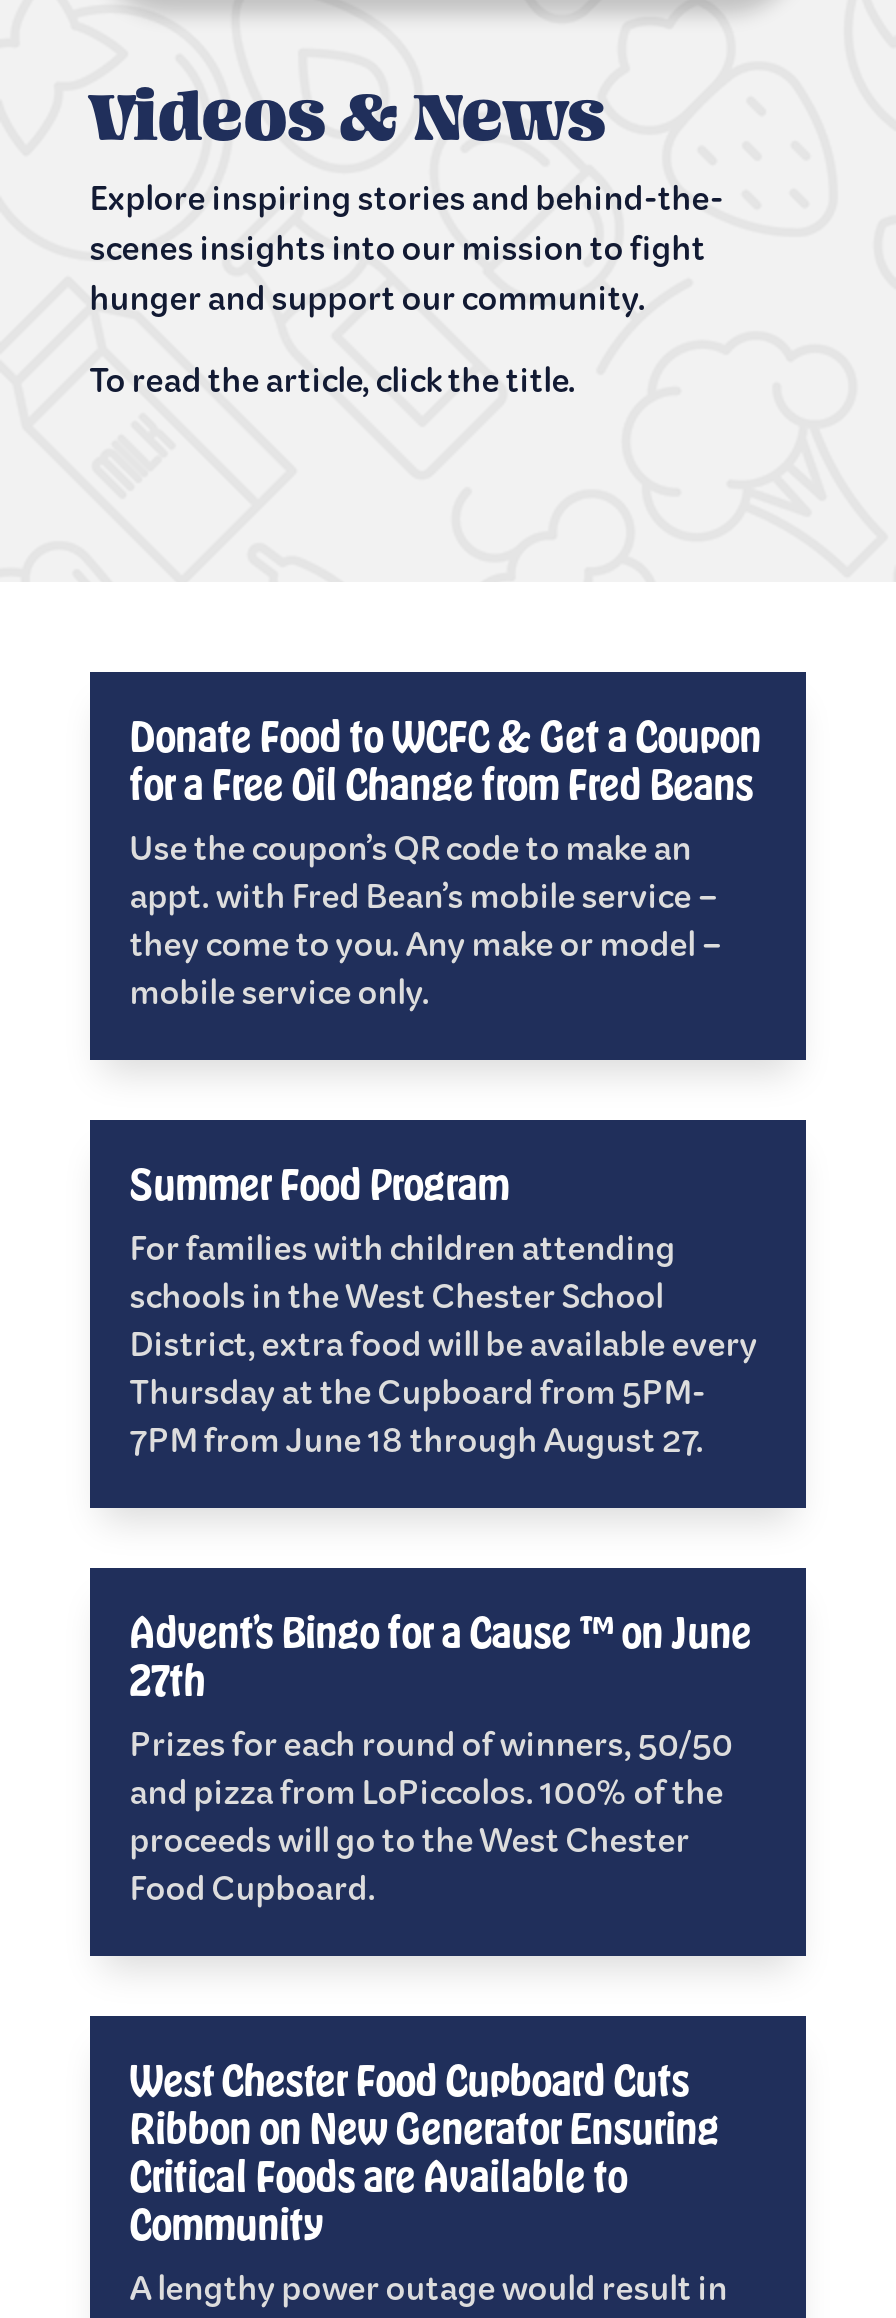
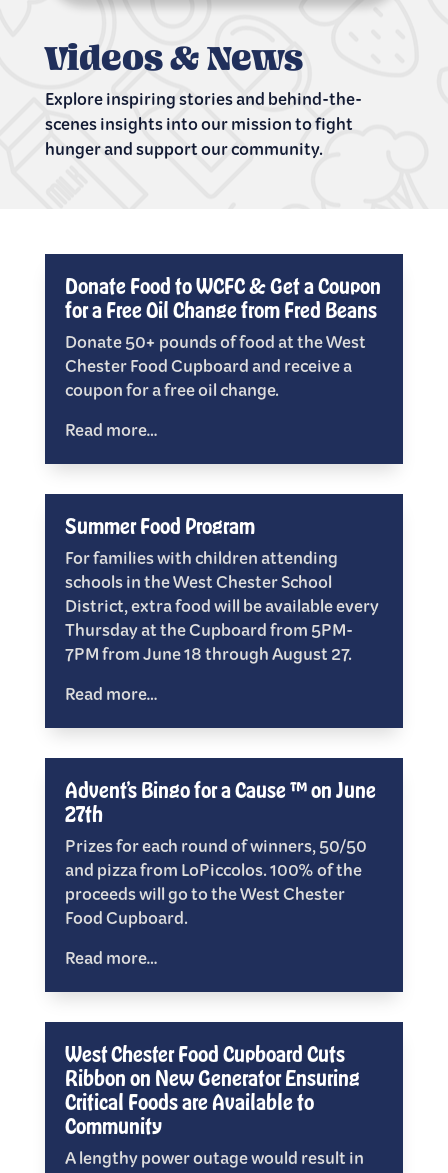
- To read the article, click the title.

moved up: Donate Food to WCFC & Get a Coupon | for a Free Oil Change from Fred Beans

- Use the coupon’s QR code to make an
+ Donate 50+ pounds of food at the West

- appt. with Fred Bean’s mobile service –
+ Chester Food Cupboard and receive a

- they come to you. Any make or model –
+ coupon for a free oil change.

- mobile service only.
+ Read more…

moved up: Summer Food Program | For families with children attending | schools in the West Chester School | District, extra food will be available every | Thursday at the Cupboard from 5PM- | 7PM from June 18 through August 27.

+ Read more…

moved up: Advent’s Bingo for a Cause ™ on June | 27th | Prizes for each round of winners, 50/50 | and pizza from LoPiccolos. 100% of the | proceeds will go to the West Chester | Food Cupboard.

+ Read more…
